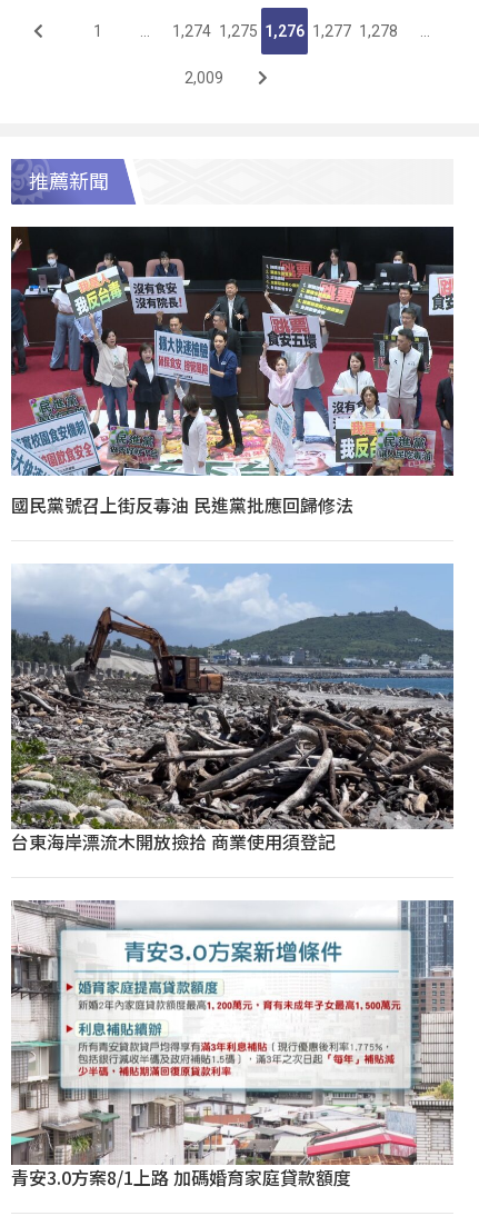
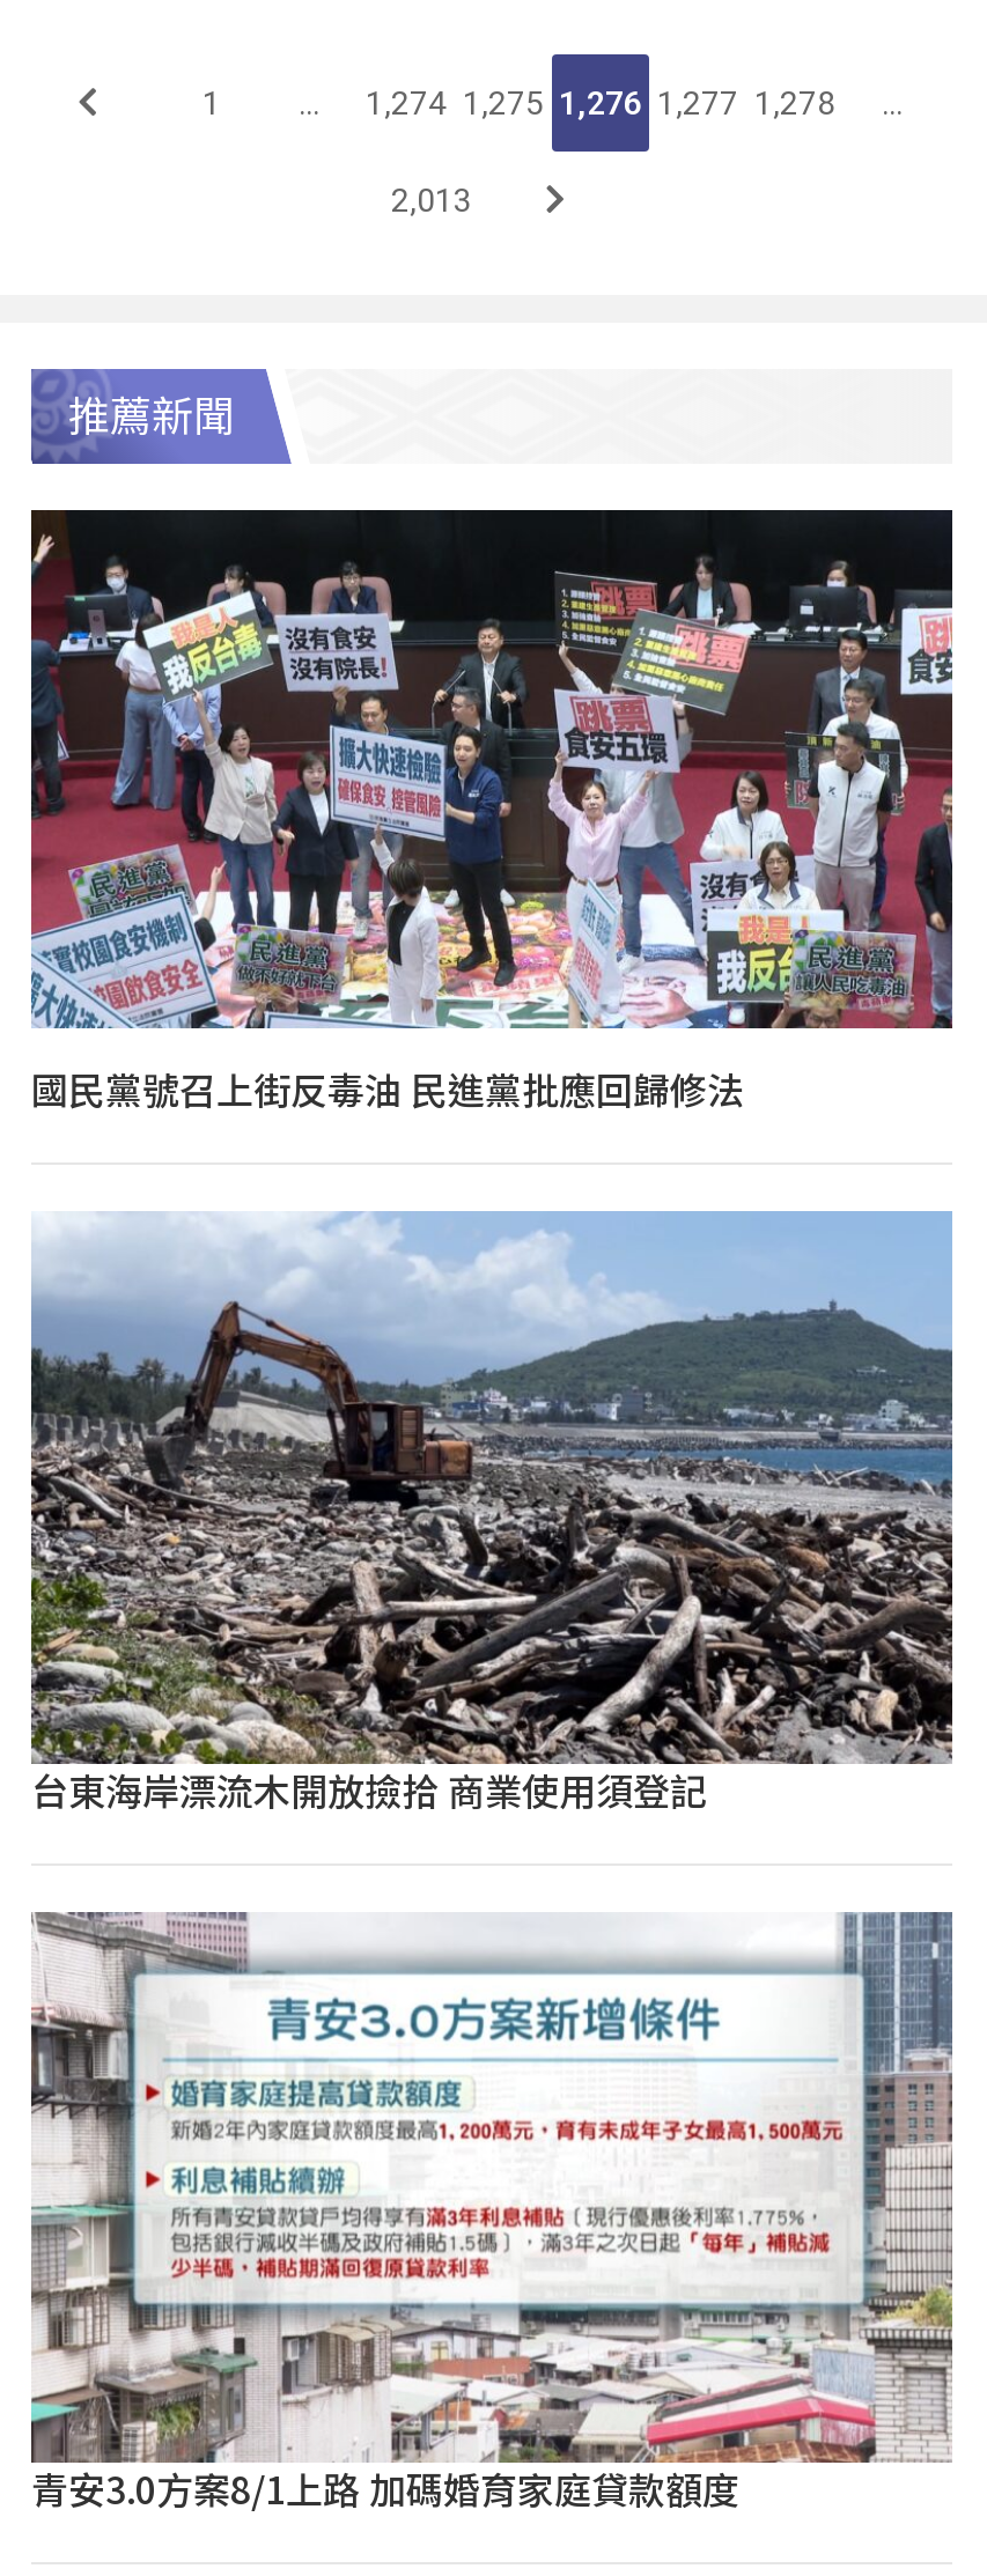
- 2,009
+ 2,013
